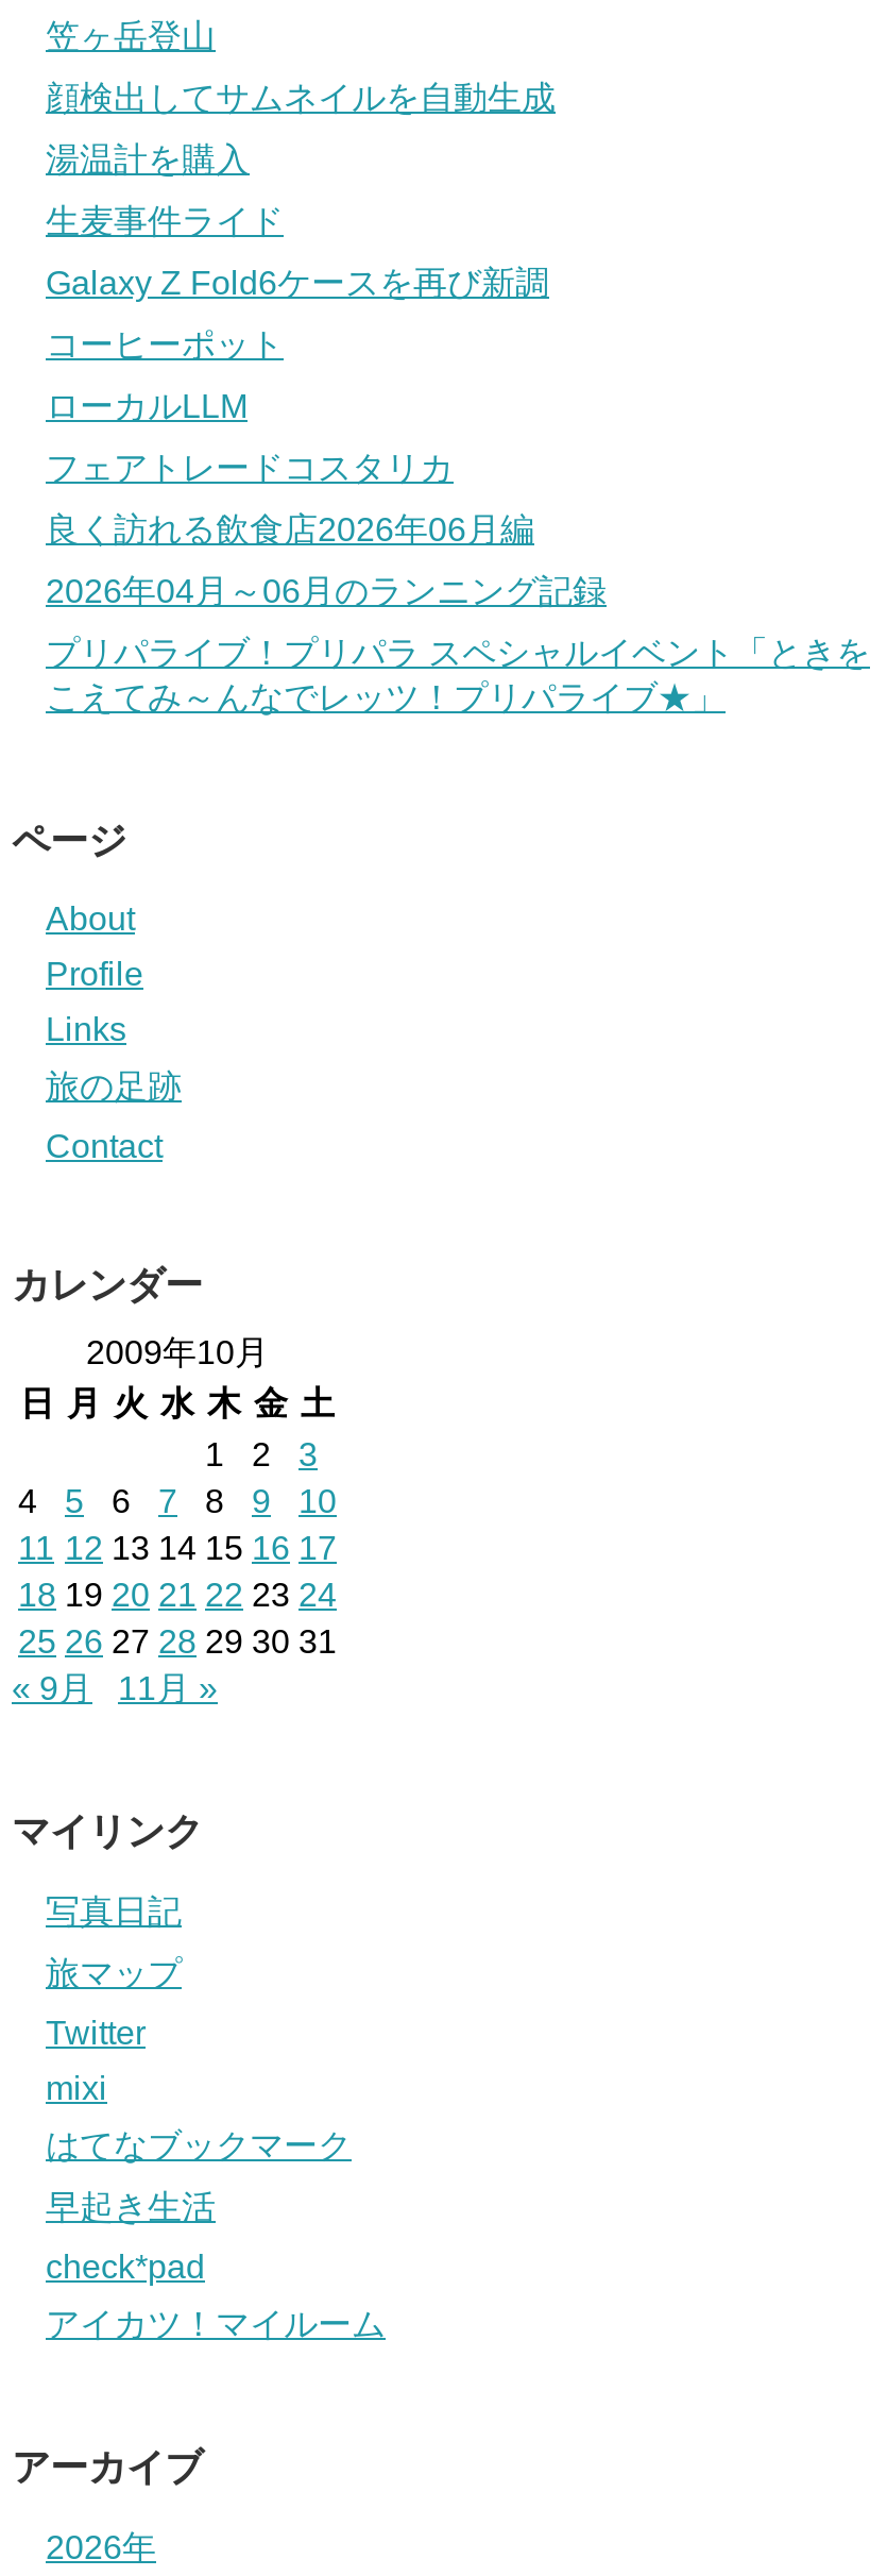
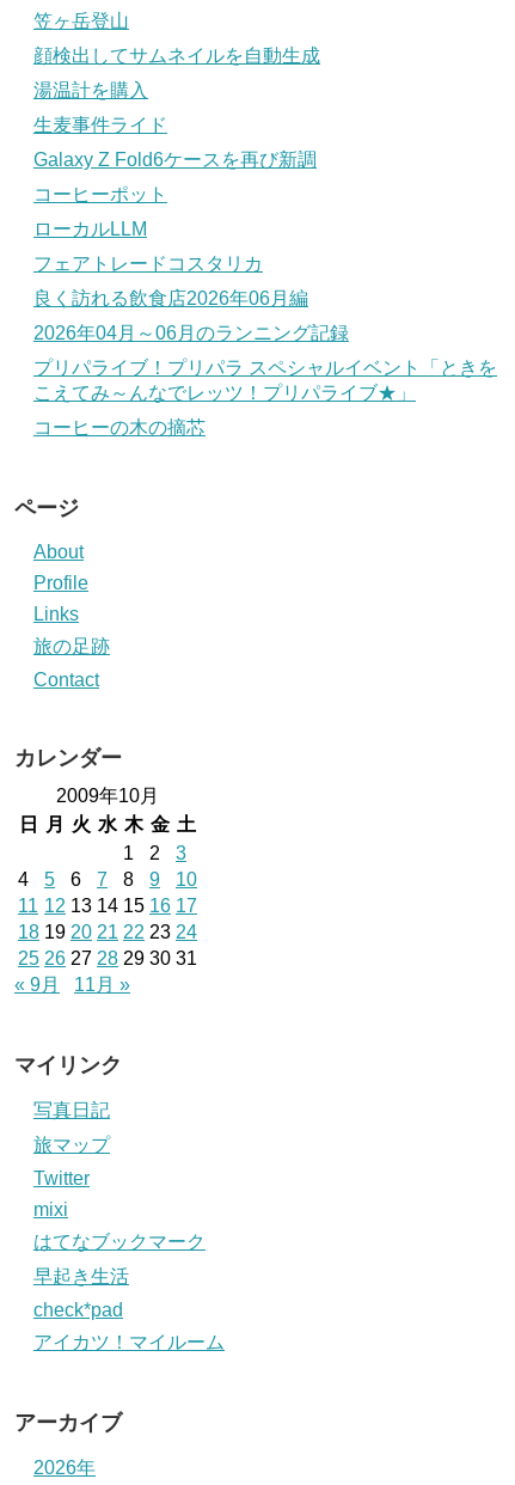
+ コーヒーの木の摘芯
